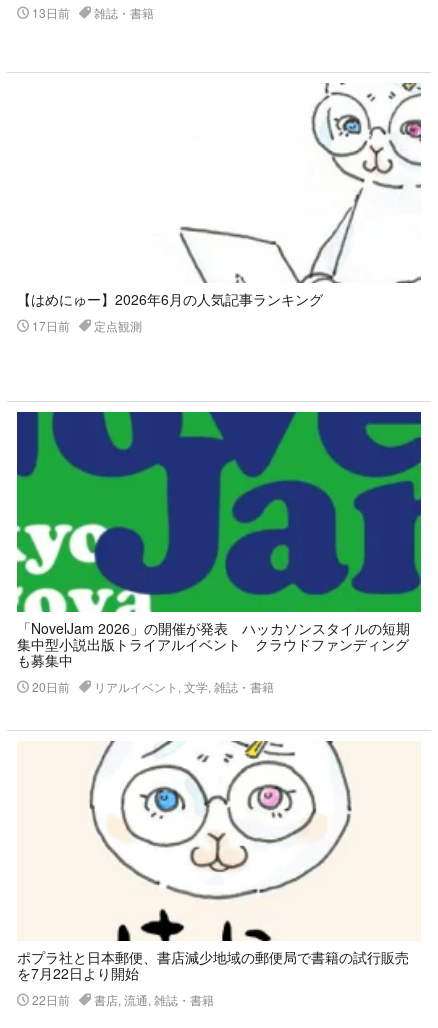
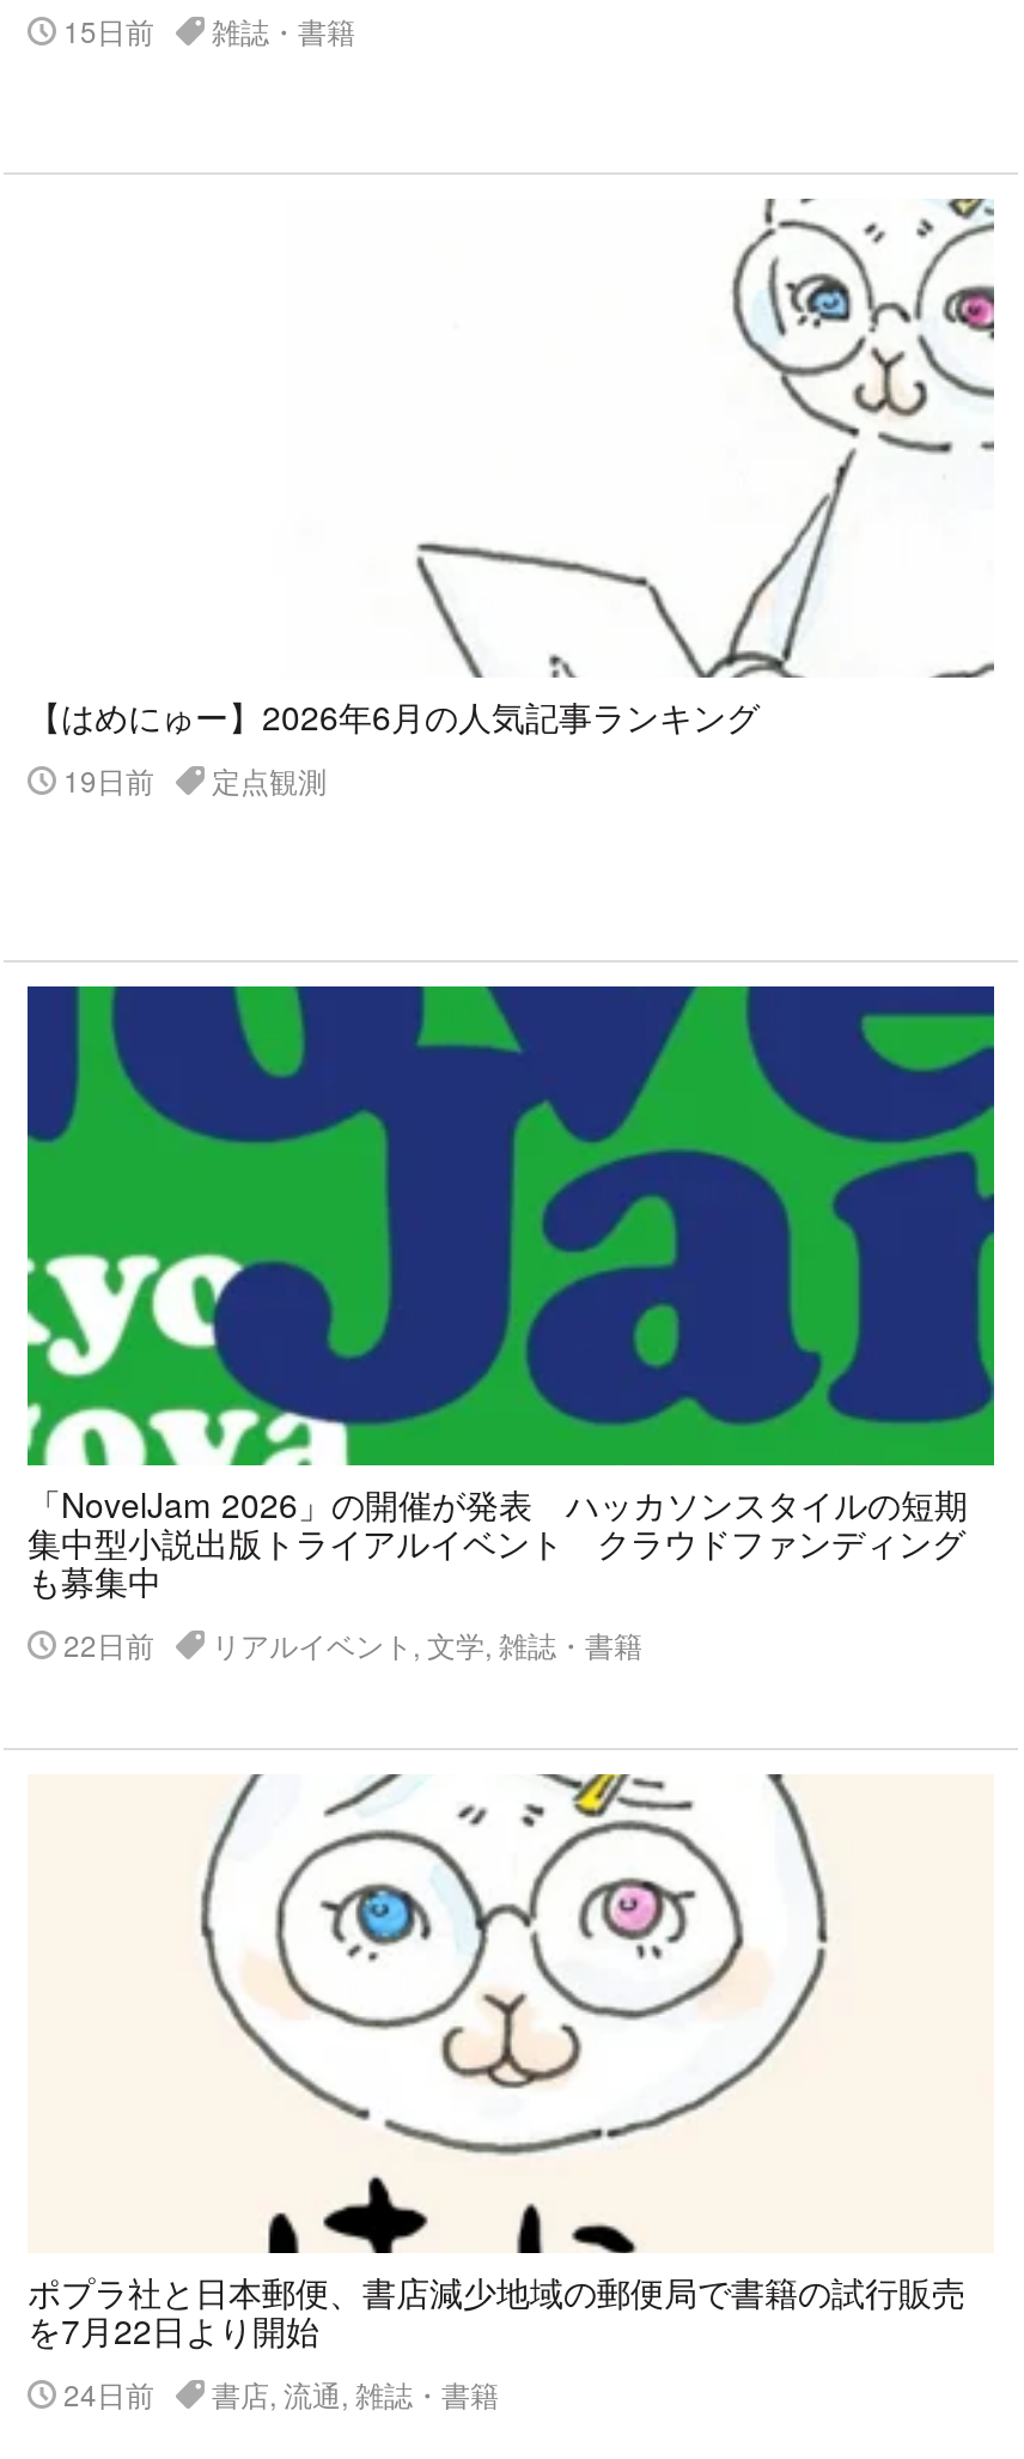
- 13日前 雑誌・書籍
+ 15日前 雑誌・書籍

- 17日前 定点観測
+ 19日前 定点観測

- 20日前 リアルイベント, 文学, 雑誌・書籍
+ 22日前 リアルイベント, 文学, 雑誌・書籍

- 22日前 書店, 流通, 雑誌・書籍
+ 24日前 書店, 流通, 雑誌・書籍
